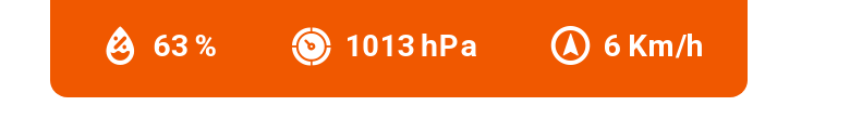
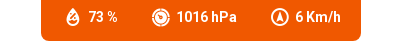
- 63 %
+ 73 %

- 1013 hPa
+ 1016 hPa
